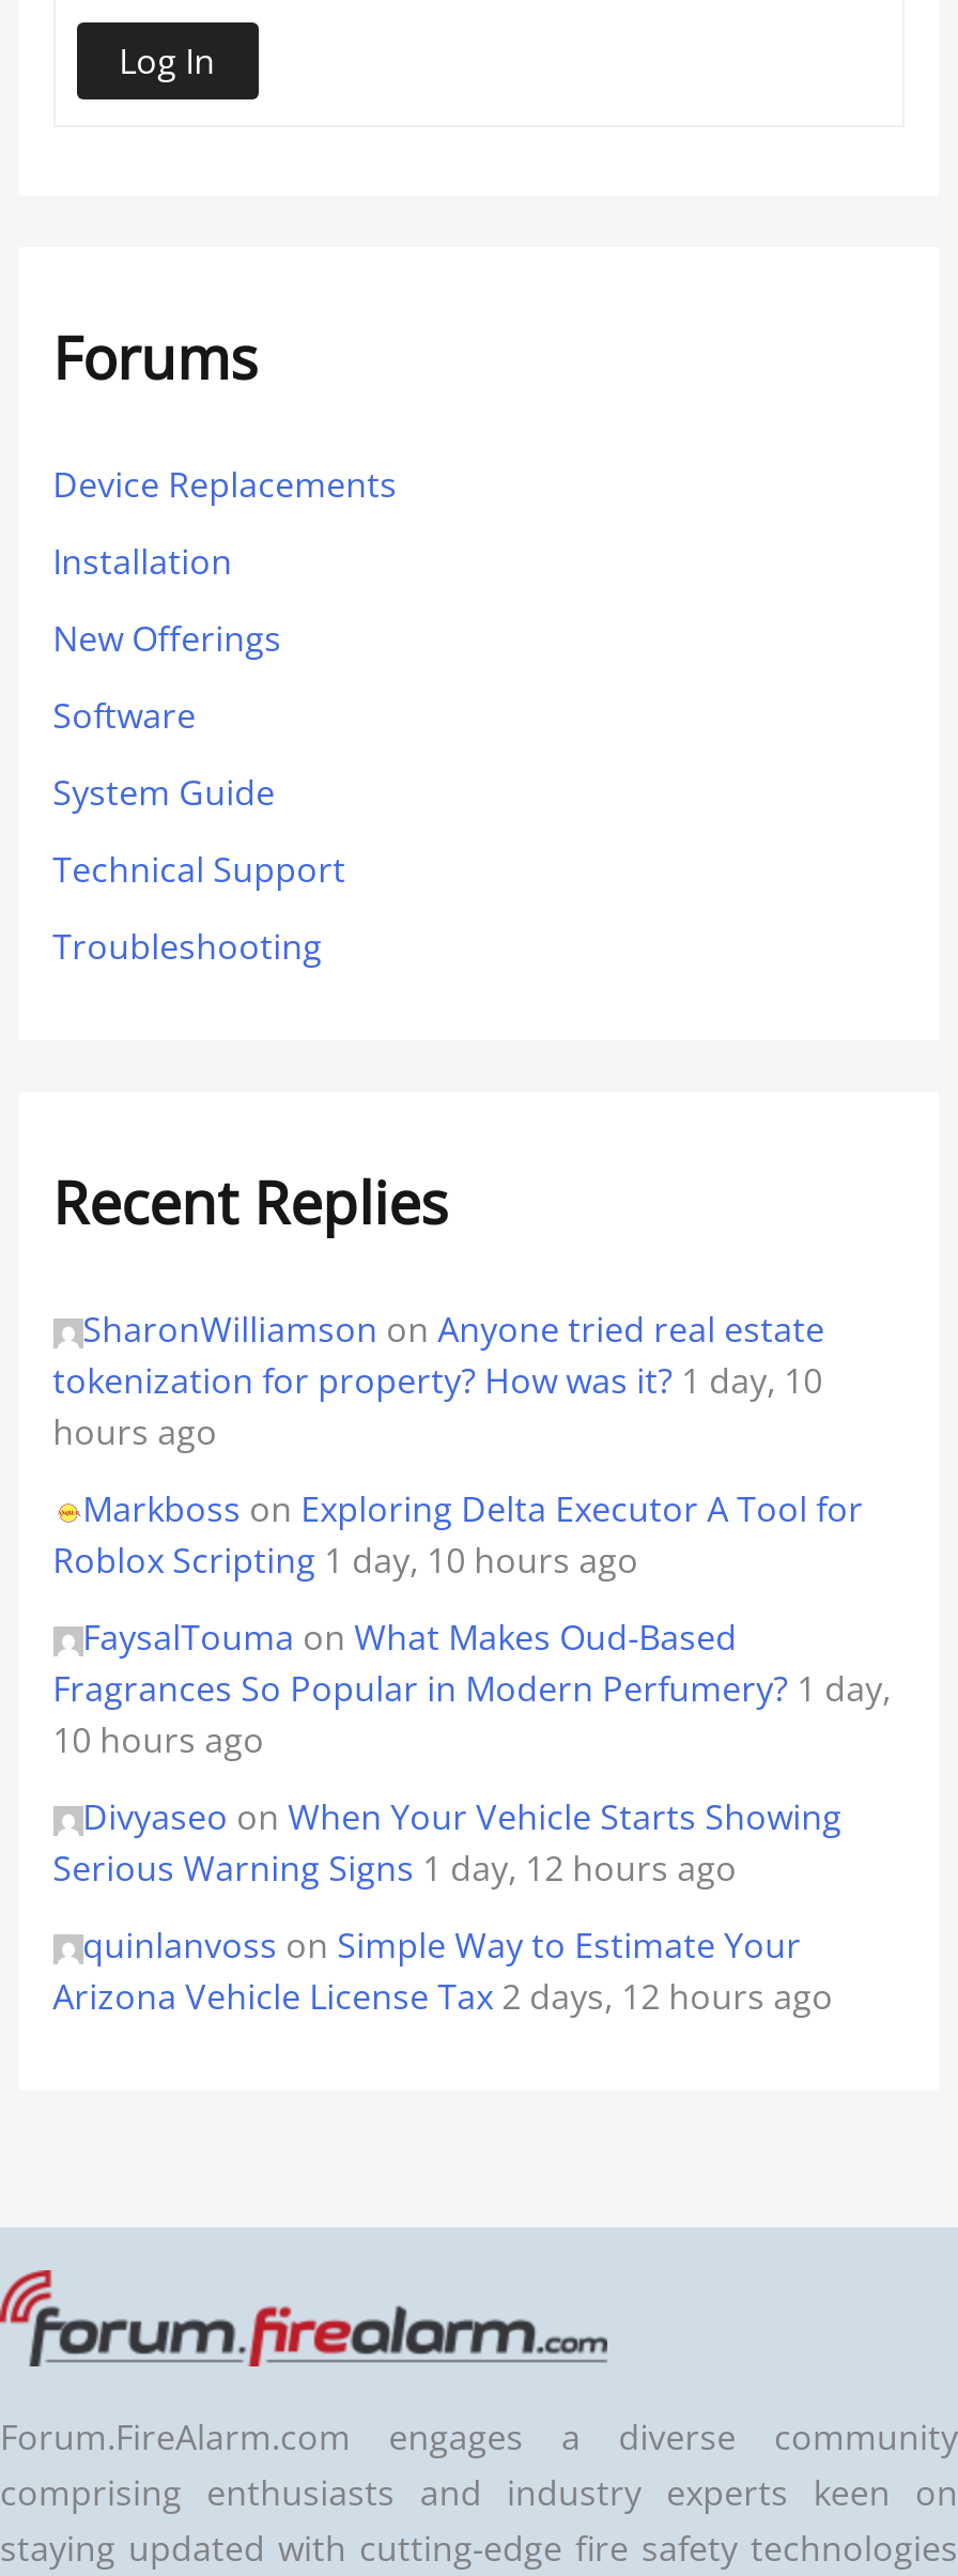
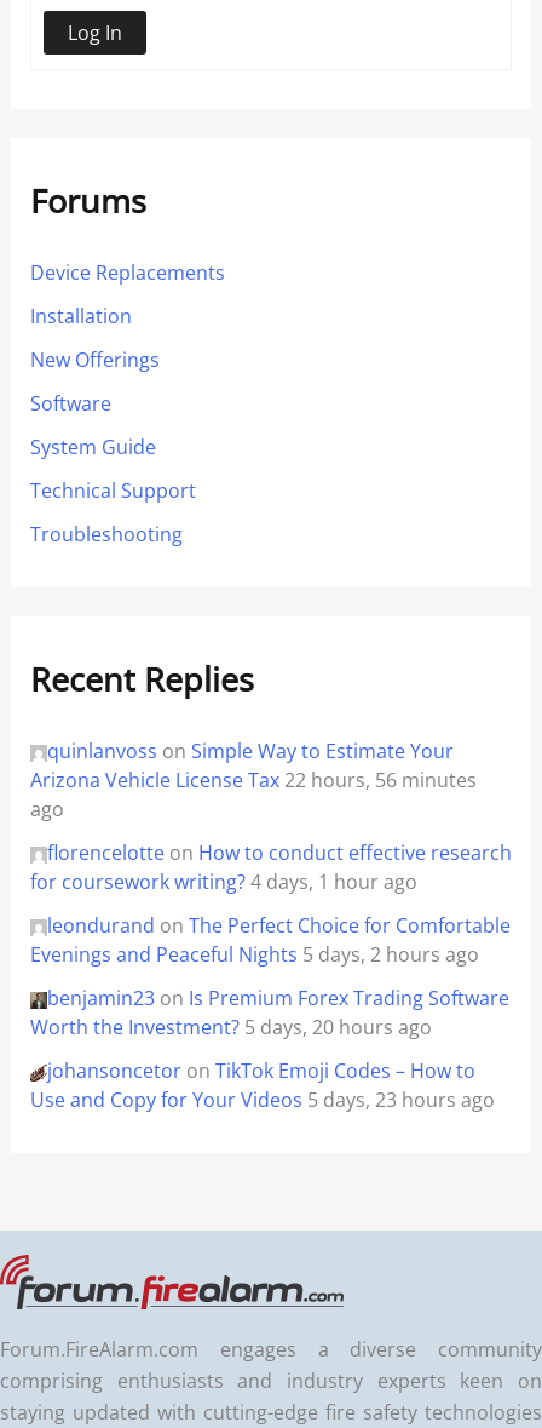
- SharonWilliamson on Anyone tried real estate
- tokenization for property? How was it? 1 day, 10
- hours ago
- Markboss on Exploring Delta Executor A Tool for
- Roblox Scripting 1 day, 10 hours ago
- FaysalTouma on What Makes Oud-Based
- Fragrances So Popular in Modern Perfumery? 1 day,
- 10 hours ago
- Divyaseo on When Your Vehicle Starts Showing
- Serious Warning Signs 1 day, 12 hours ago

moved up: quinlanvoss on Simple Way to Estimate Your

- Arizona Vehicle License Tax 2 days, 12 hours ago
+ Arizona Vehicle License Tax 22 hours, 56 minutes
+ ago
+ florencelotte on How to conduct effective research
+ for coursework writing? 4 days, 1 hour ago
+ leondurand on The Perfect Choice for Comfortable
+ Evenings and Peaceful Nights 5 days, 2 hours ago
+ benjamin23 on Is Premium Forex Trading Software
+ Worth the Investment? 5 days, 20 hours ago
+ johansoncetor on TikTok Emoji Codes – How to
+ Use and Copy for Your Videos 5 days, 23 hours ago
